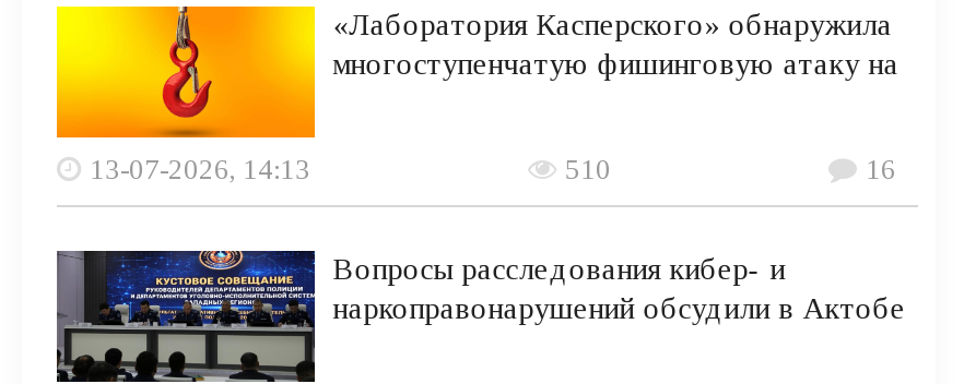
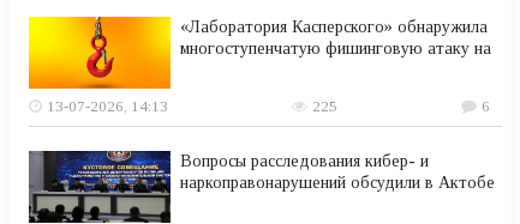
- 510
+ 225

- 16
+ 6
